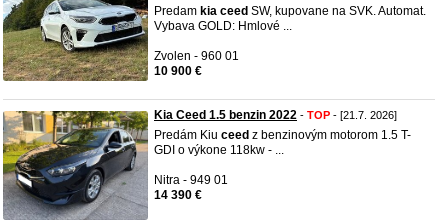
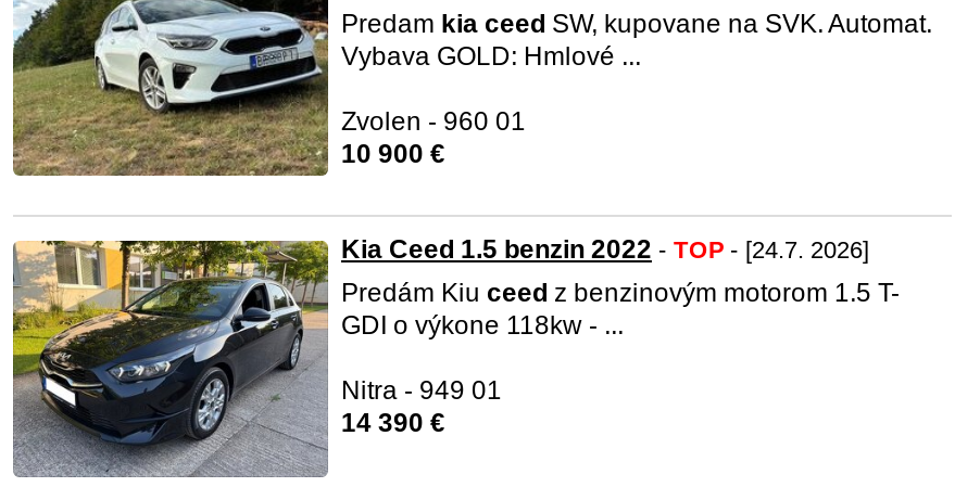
- Kia Ceed 1.5 benzin 2022 - TOP - [21.7. 2026]
+ Kia Ceed 1.5 benzin 2022 - TOP - [24.7. 2026]
